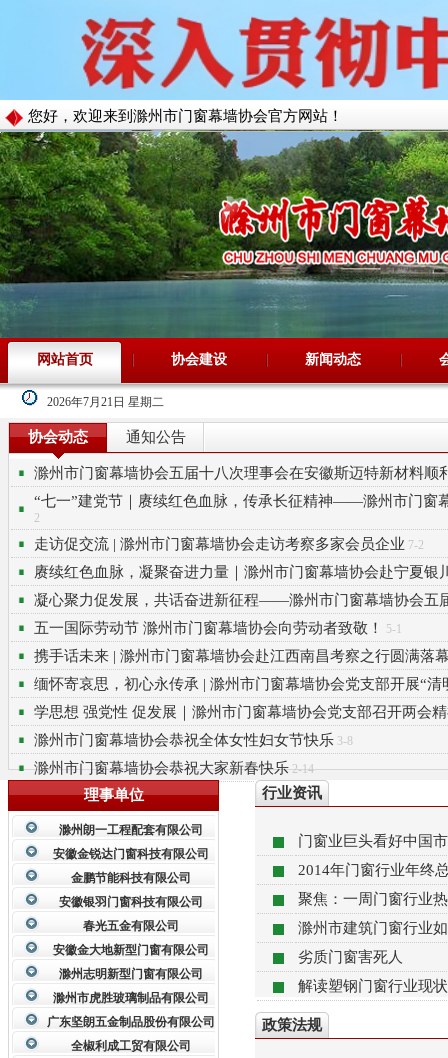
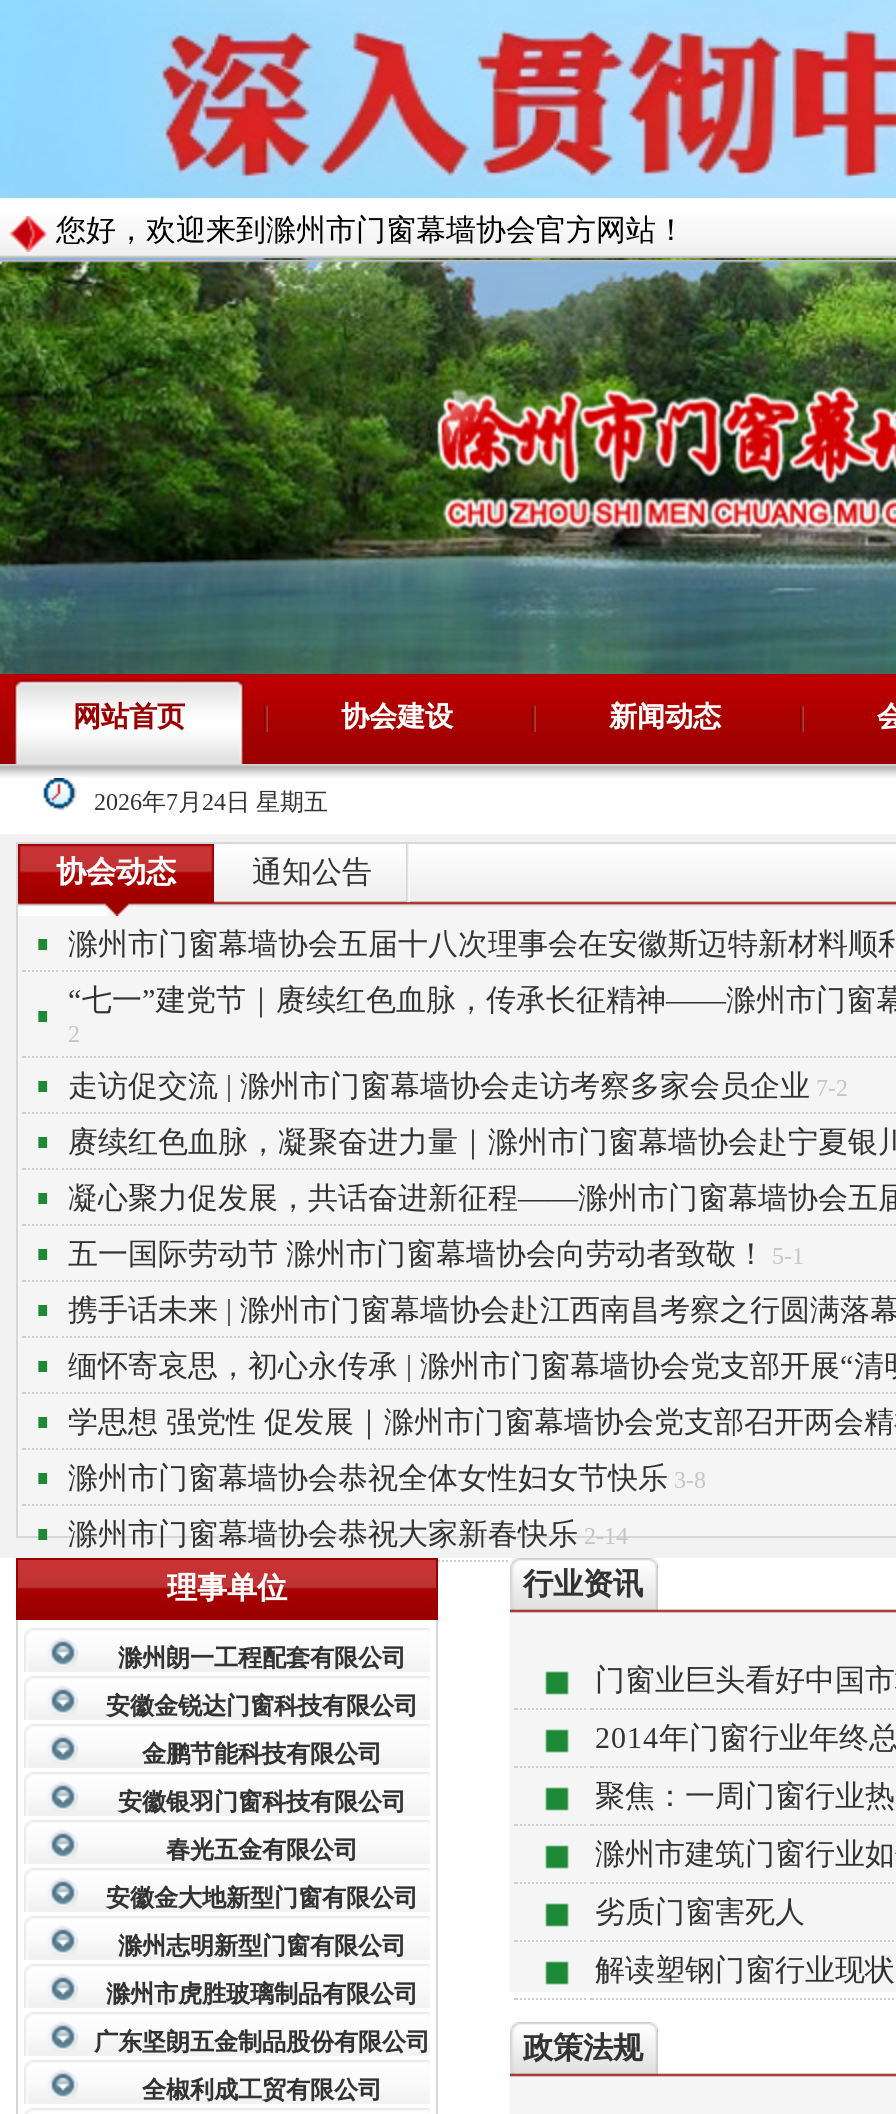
- 2026年7月21日 星期二
+ 2026年7月24日 星期五
